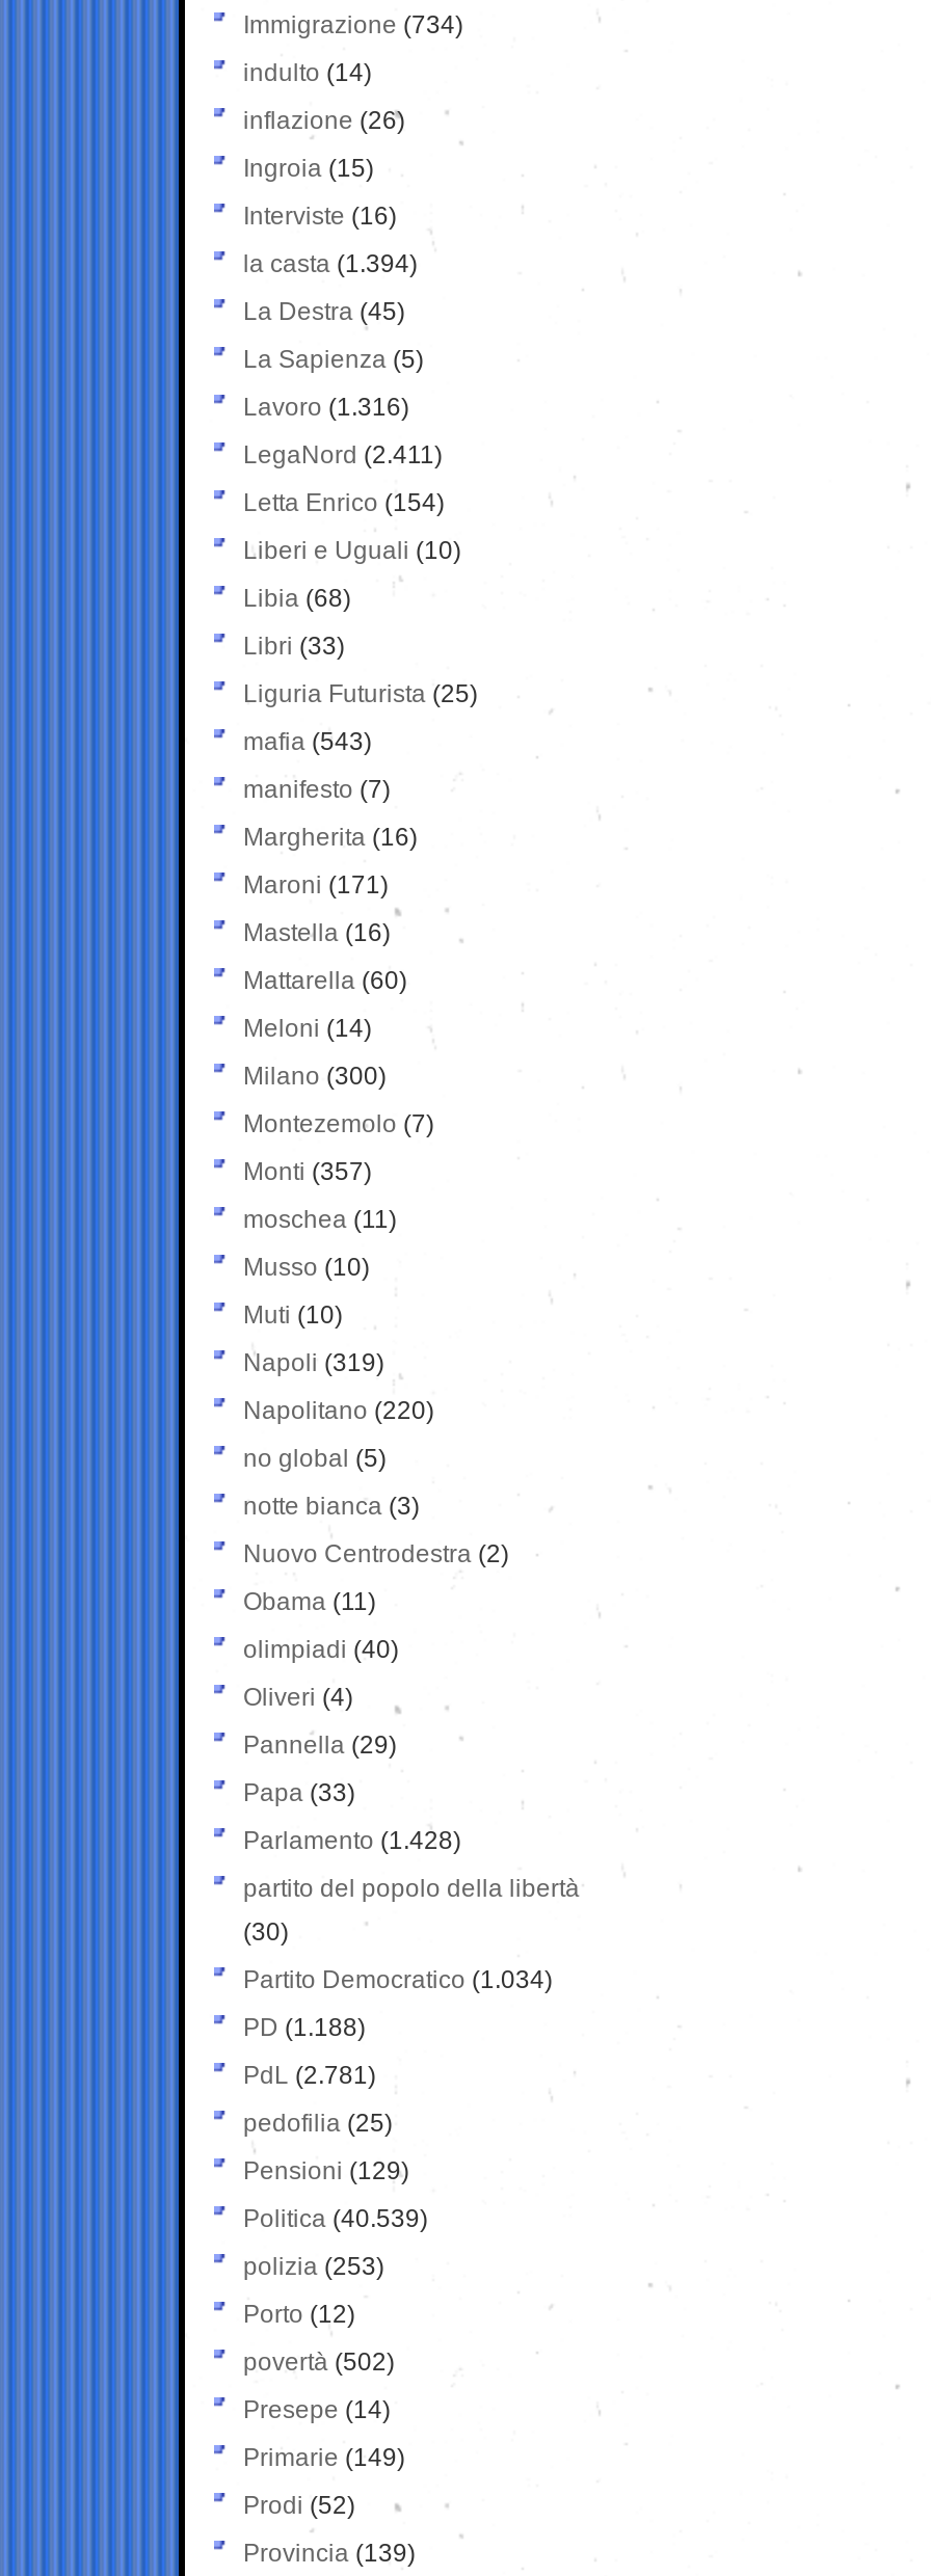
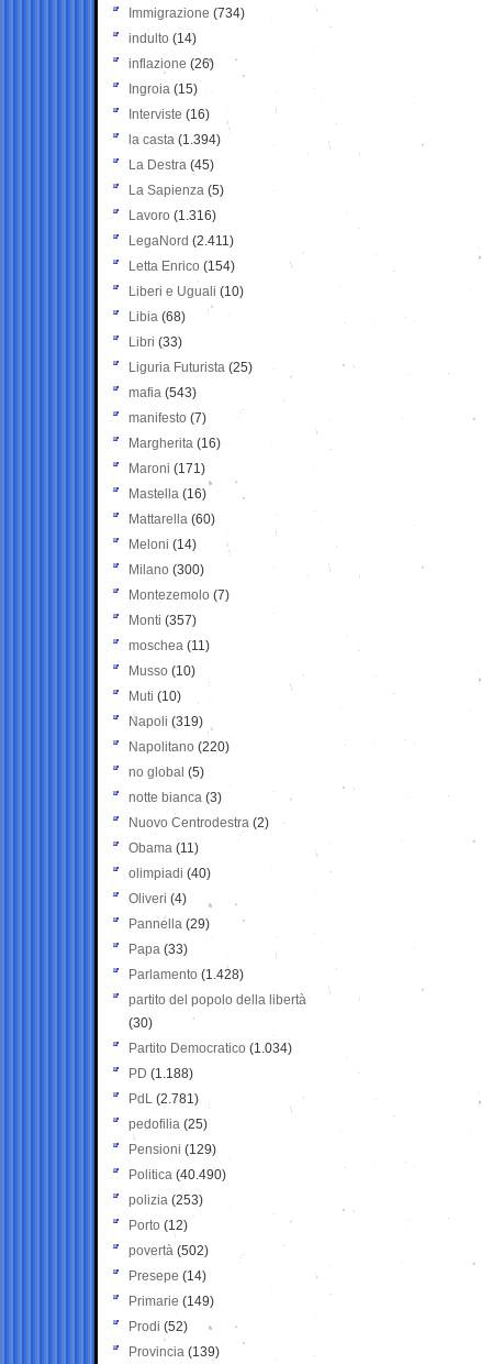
- Politica (40.539)
+ Politica (40.490)
